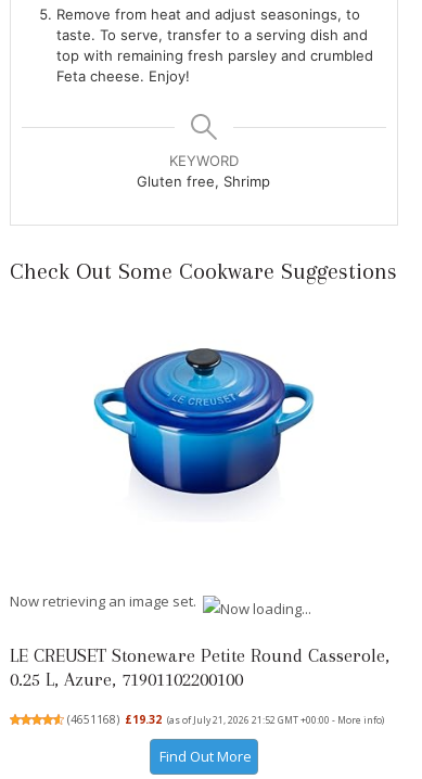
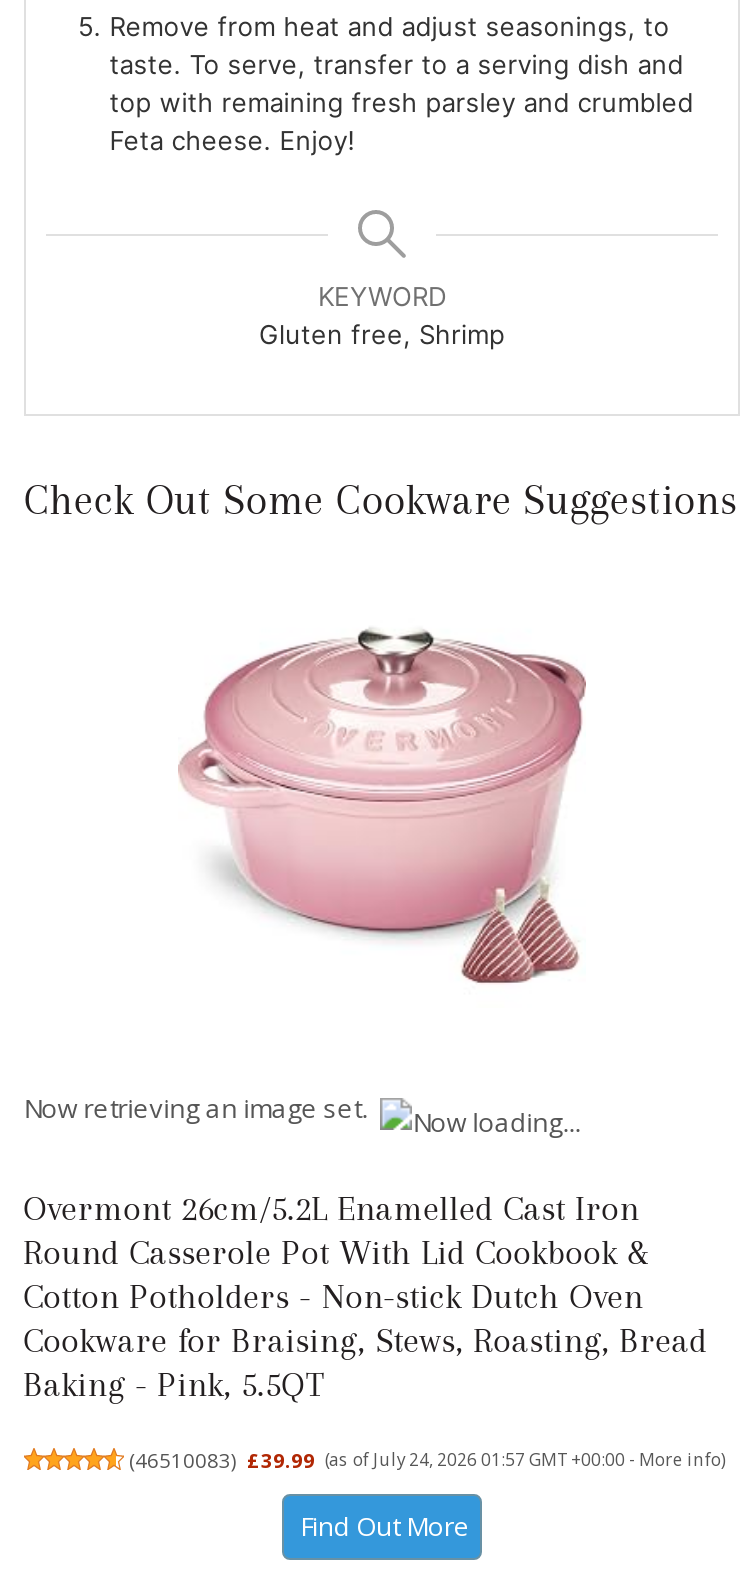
- [image]
+ [image]

- LE CREUSET Stoneware Petite Round Casserole,
- 0.25 L, Azure, 71901102200100
+ Overmont 26cm/5.2L Enamelled Cast Iron
+ Round Casserole Pot With Lid Cookbook &
+ Cotton Potholders - Non-stick Dutch Oven
+ Cookware for Braising, Stews, Roasting, Bread
+ Baking - Pink, 5.5QT

- (4651168) £19.32 (as of July 21, 2026 21:52 GMT +00:00 - More info
+ (46510083) £39.99 (as of July 24, 2026 01:57 GMT +00:00 - More info
